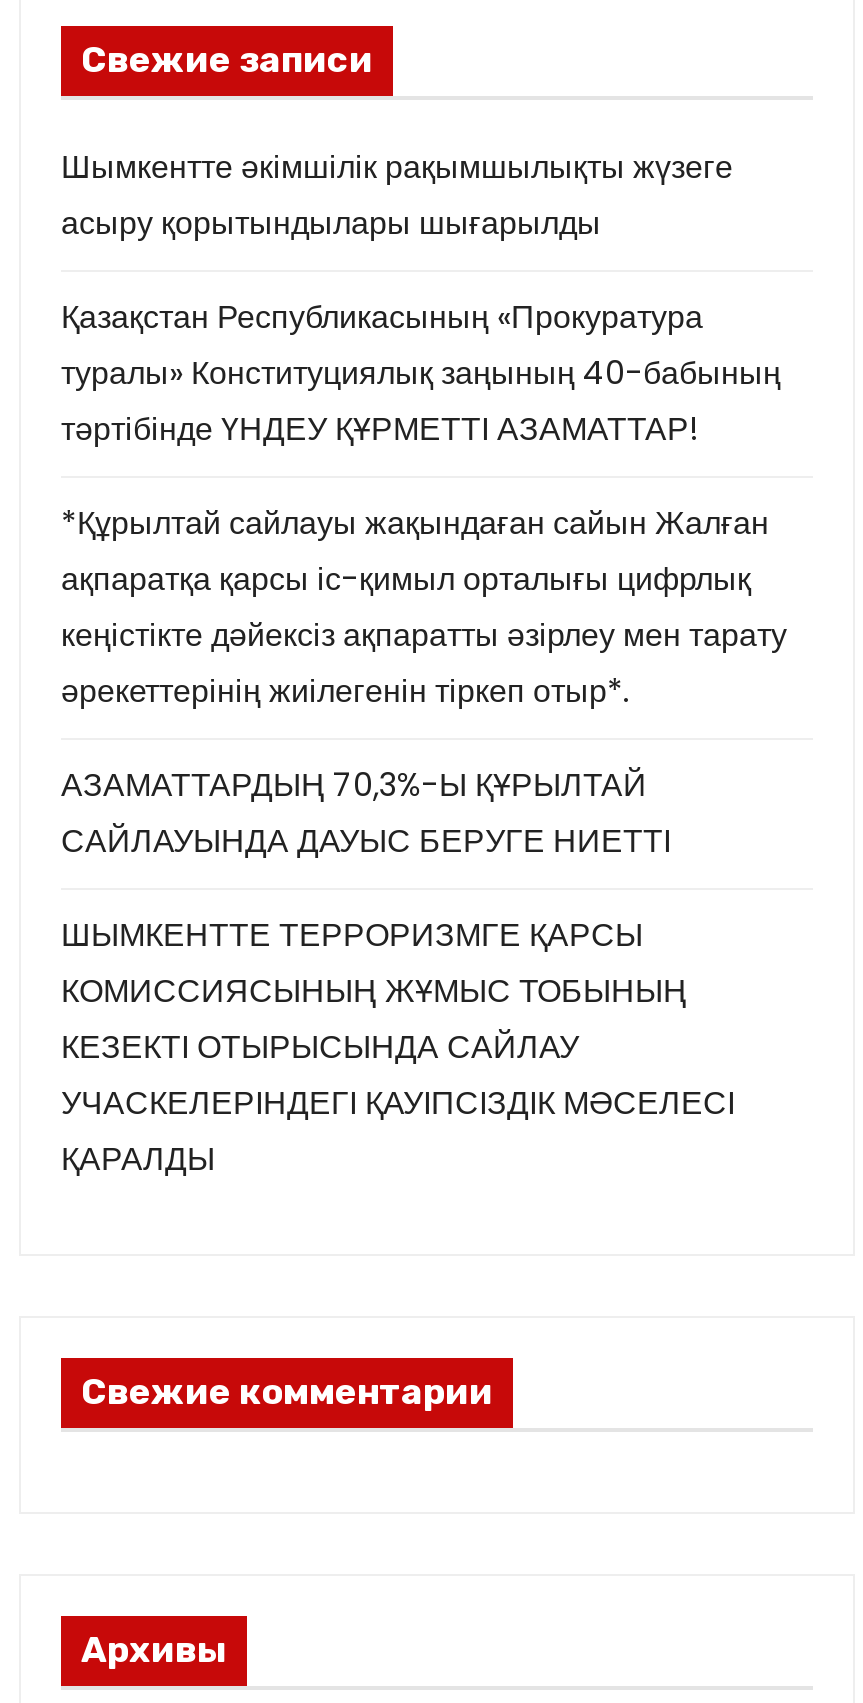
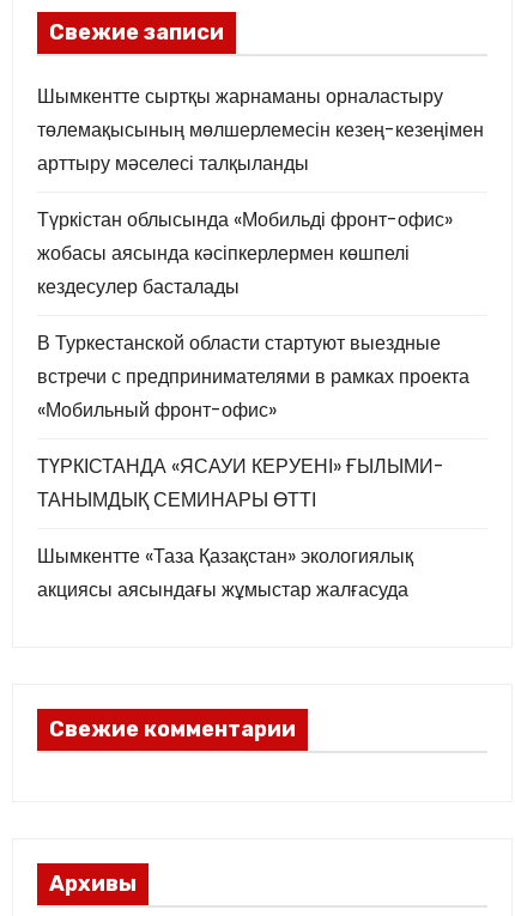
- Шымкентте әкімшілік рақымшылықты жүзеге
- асыру қорытындылары шығарылды
+ Шымкентте сыртқы жарнаманы орналастыру
+ төлемақысының мөлшерлемесін кезең-кезеңімен
+ арттыру мәселесі талқыланды

- Қазақстан Республикасының «Прокуратура
- туралы» Конституциялық заңының 40-бабының
- тәртібінде ҮНДЕУ ҚҰРМЕТТІ АЗАМАТТАР!
+ Түркістан облысында «Мобильді фронт-офис»
+ жобасы аясында кәсіпкерлермен көшпелі
+ кездесулер басталады

- *Құрылтай сайлауы жақындаған сайын Жалған
- ақпаратқа қарсы іс-қимыл орталығы цифрлық
- кеңістікте дәйексіз ақпаратты әзірлеу мен тарату
- әрекеттерінің жиілегенін тіркеп отыр*.
+ В Туркестанской области стартуют выездные
+ встречи с предпринимателями в рамках проекта
+ «Мобильный фронт-офис»

- АЗАМАТТАРДЫҢ 70,3%-Ы ҚҰРЫЛТАЙ
- САЙЛАУЫНДА ДАУЫС БЕРУГЕ НИЕТТІ
+ ТҮРКІСТАНДА «ЯСАУИ КЕРУЕНІ» ҒЫЛЫМИ-
+ ТАНЫМДЫҚ СЕМИНАРЫ ӨТТІ

- ШЫМКЕНТТЕ ТЕРРОРИЗМГЕ ҚАРСЫ
- КОМИССИЯСЫНЫҢ ЖҰМЫС ТОБЫНЫҢ
- КЕЗЕКТІ ОТЫРЫСЫНДА САЙЛАУ
- УЧАСКЕЛЕРІНДЕГІ ҚАУІПСІЗДІК МӘСЕЛЕСІ
- ҚАРАЛДЫ
+ Шымкентте «Таза Қазақстан» экологиялық
+ акциясы аясындағы жұмыстар жалғасуда
